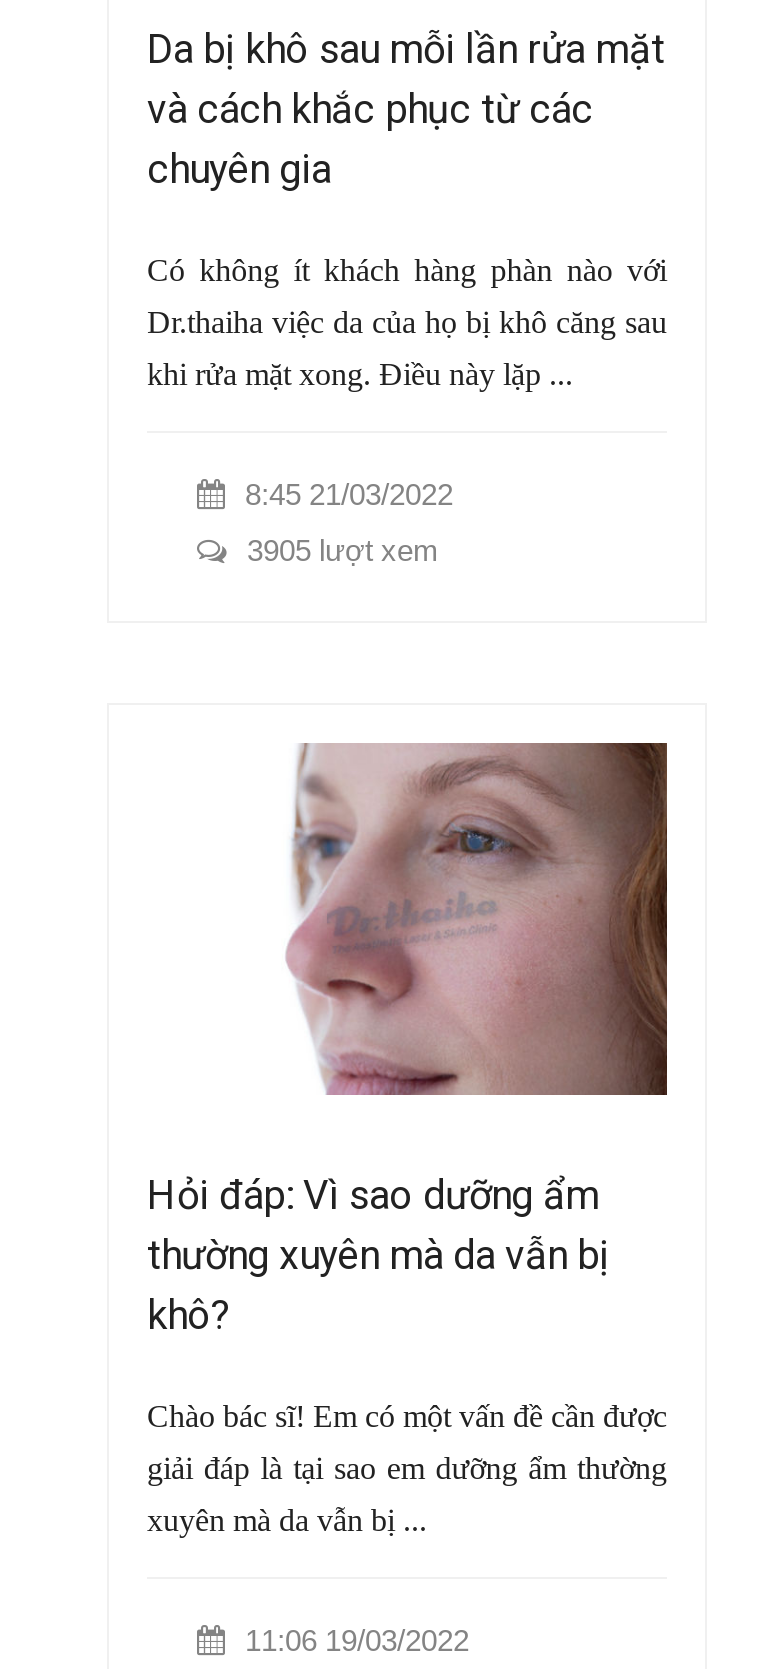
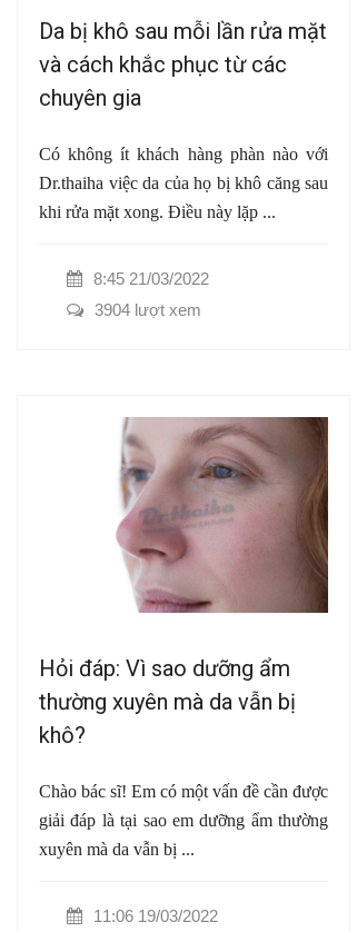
- 3905 lượt xem
+ 3904 lượt xem
